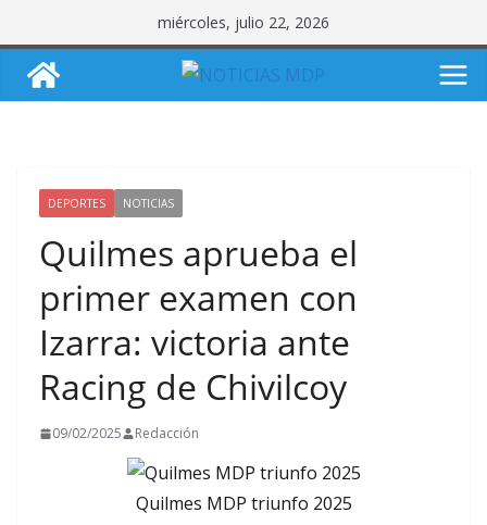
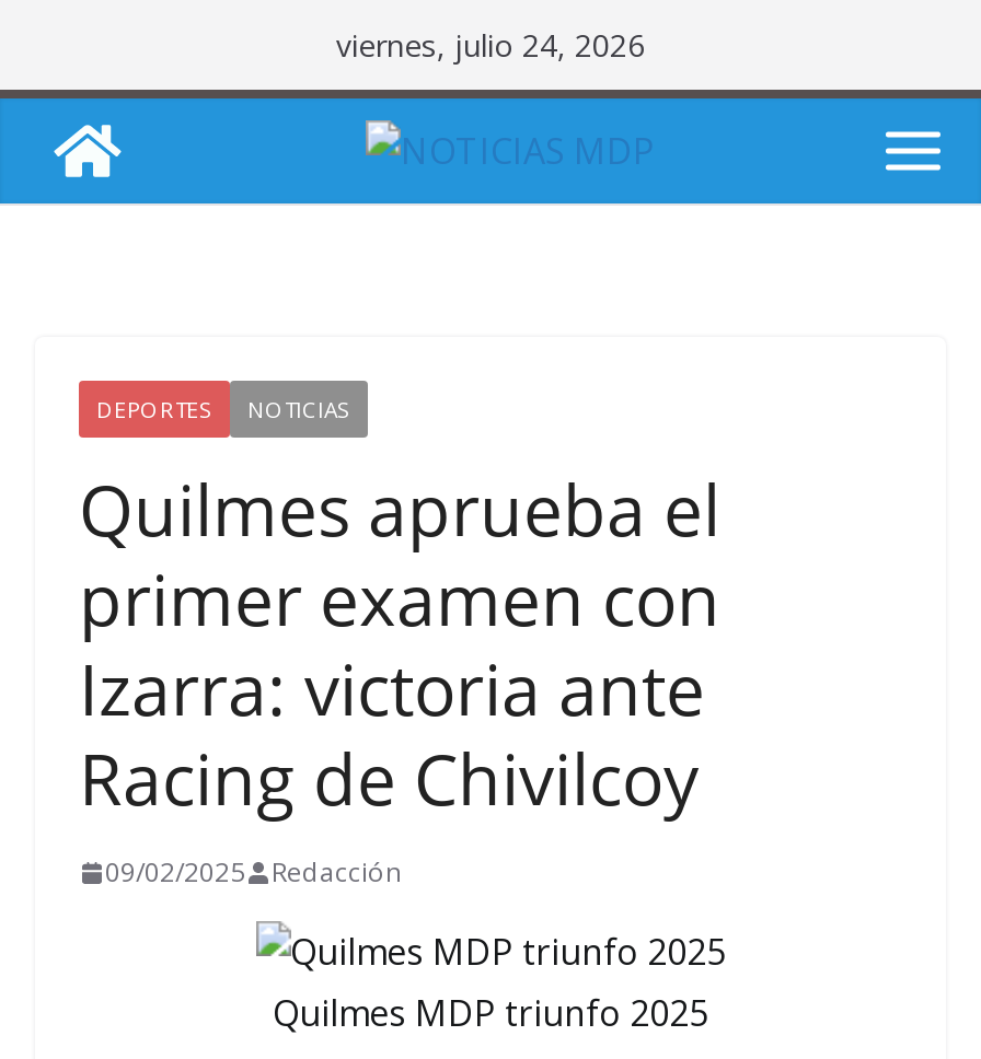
- miércoles, julio 22, 2026
+ viernes, julio 24, 2026
